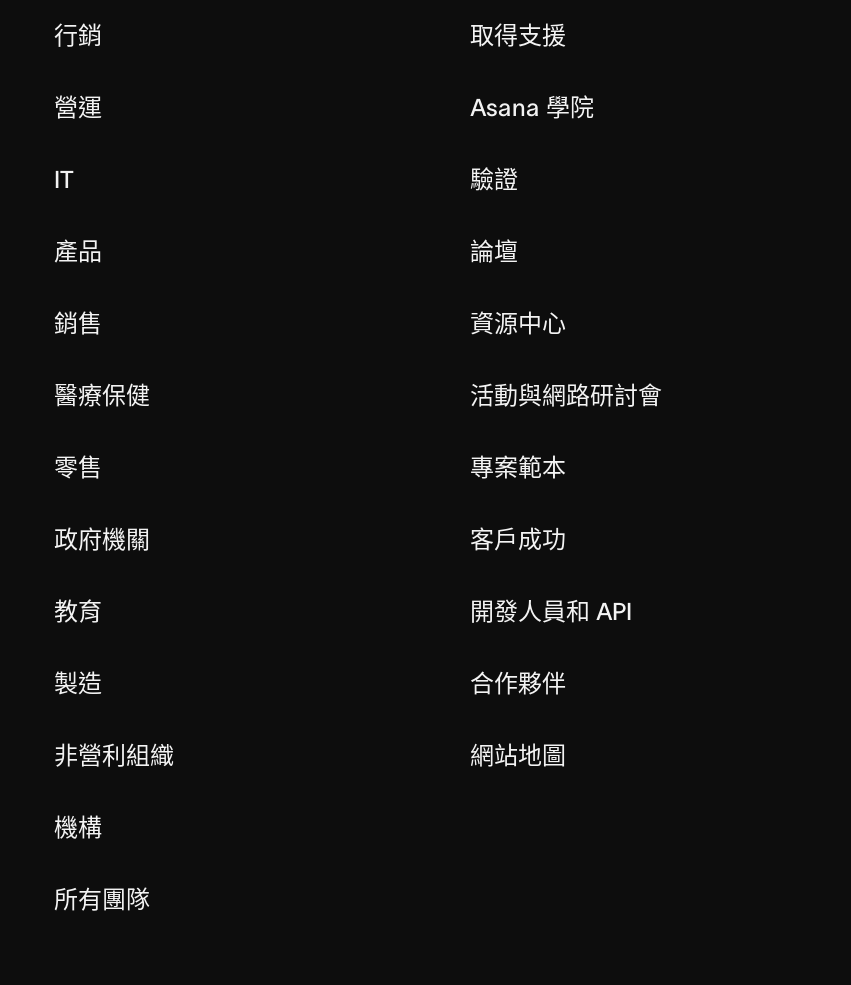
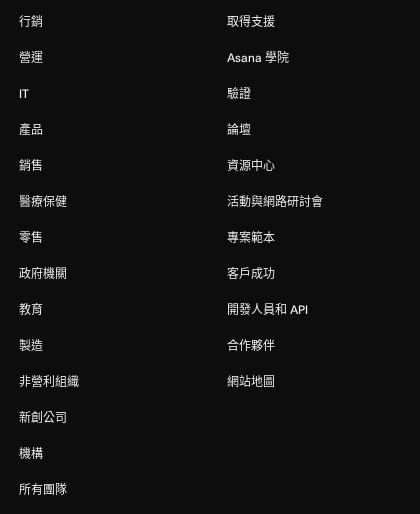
+ 新創公司
